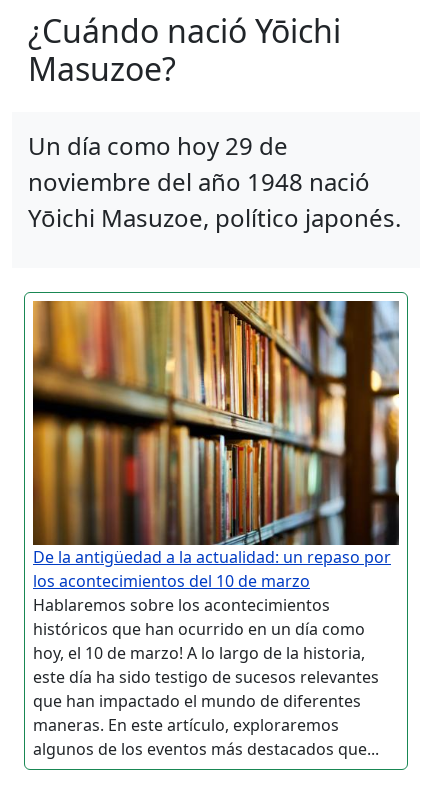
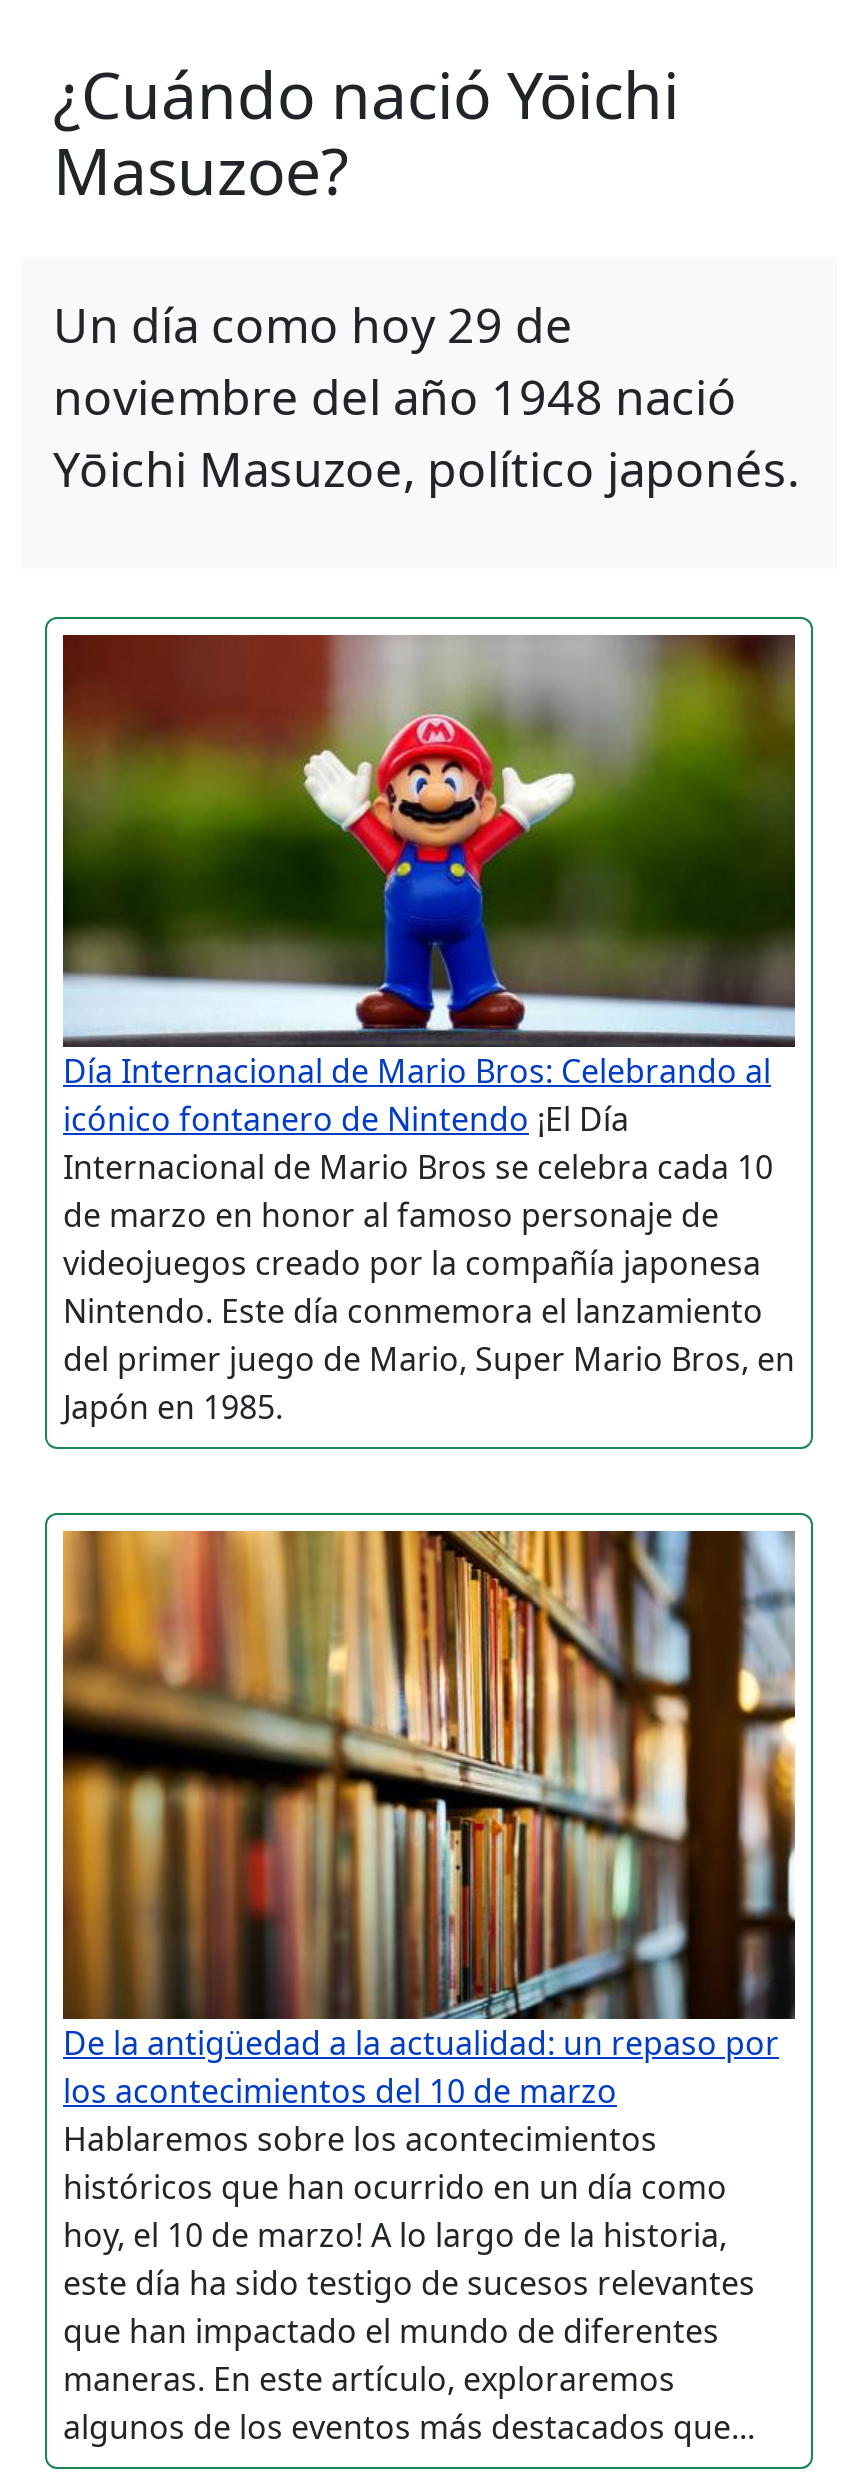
+ [image]
+ Día Internacional de Mario Bros: Celebrando al
+ icónico fontanero de Nintendo ¡El Día
+ Internacional de Mario Bros se celebra cada 10
+ de marzo en honor al famoso personaje de
+ videojuegos creado por la compañía japonesa
+ Nintendo. Este día conmemora el lanzamiento
+ del primer juego de Mario, Super Mario Bros, en
+ Japón en 1985.
